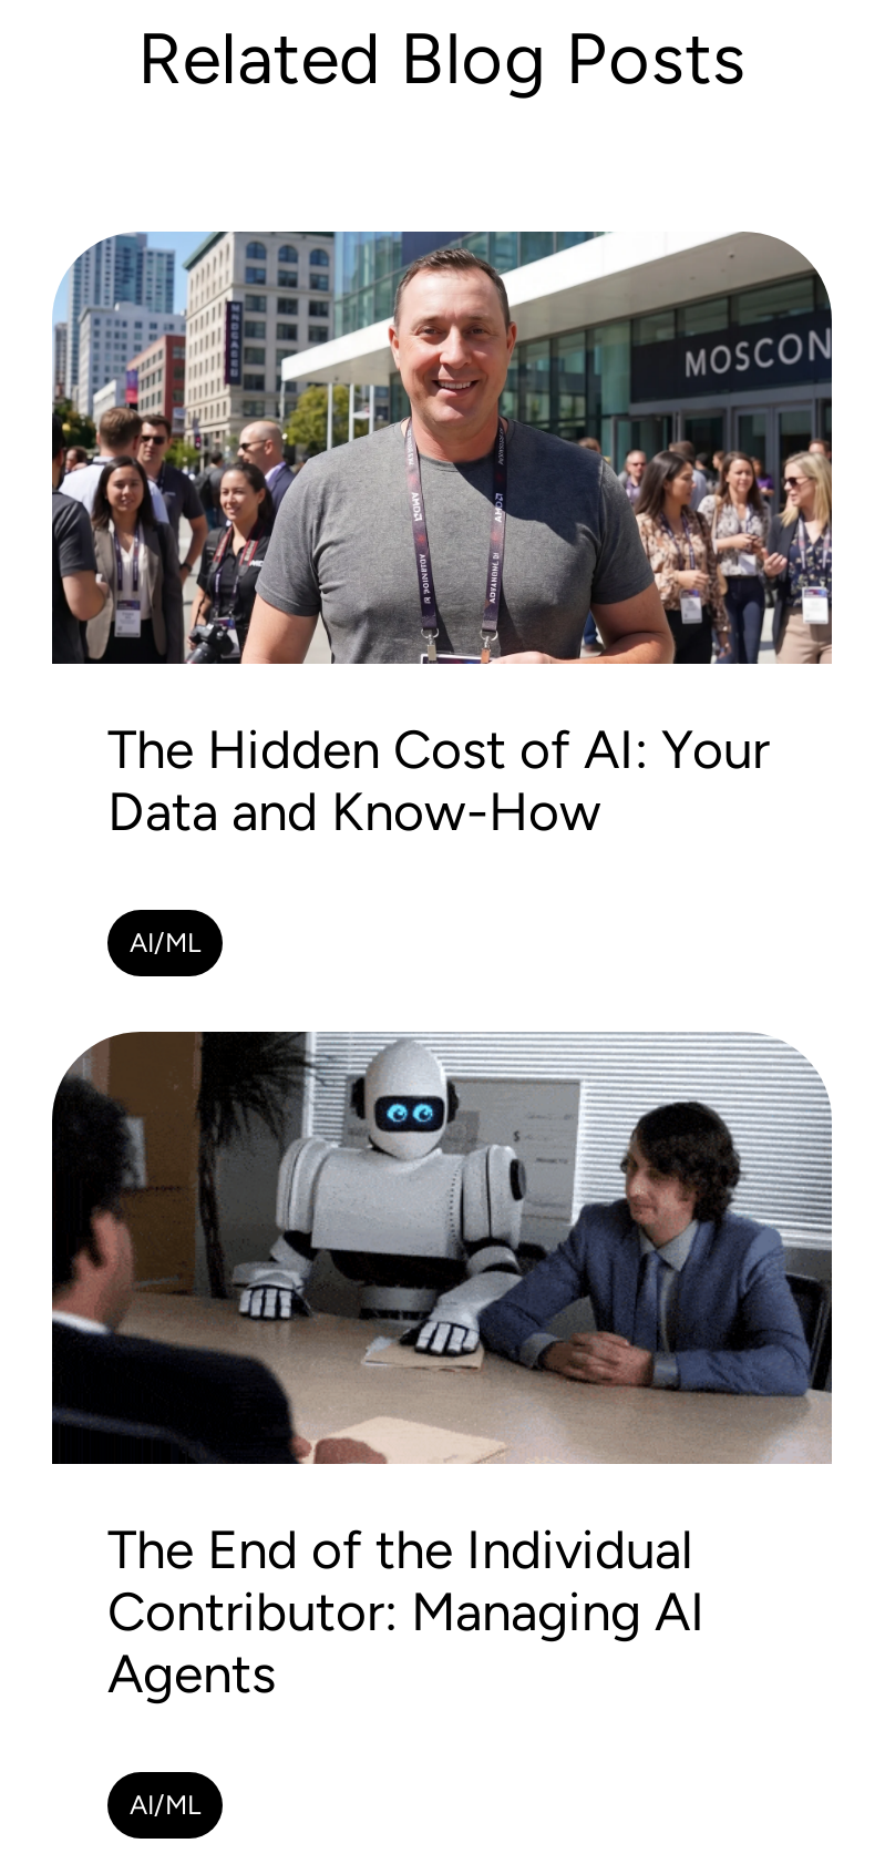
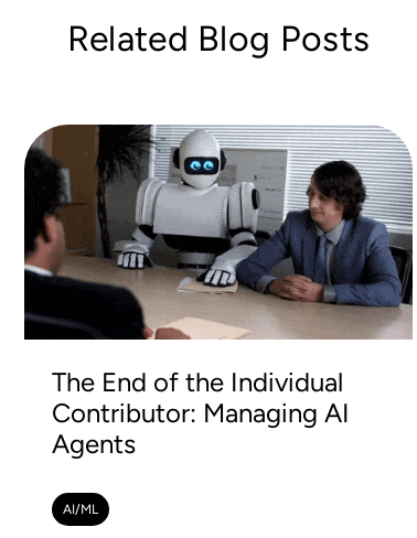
- [image]
- The Hidden Cost of AI: Your
- Data and Know-How
- AI/ML
